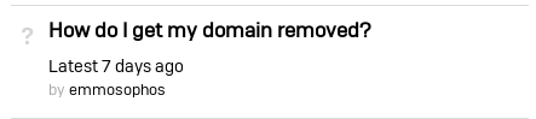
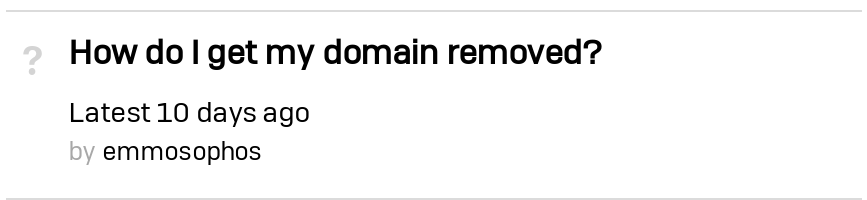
- Latest 7 days ago
+ Latest 10 days ago
